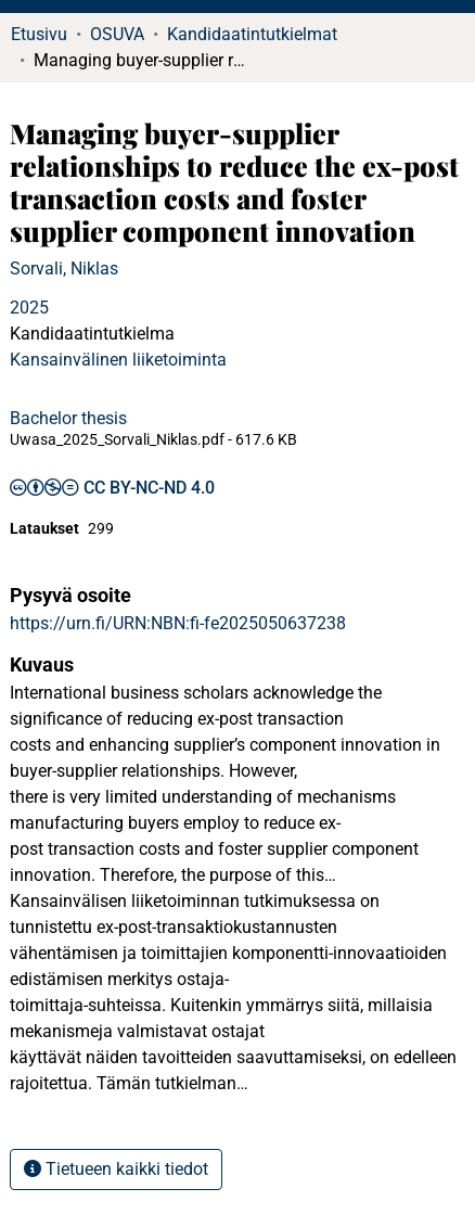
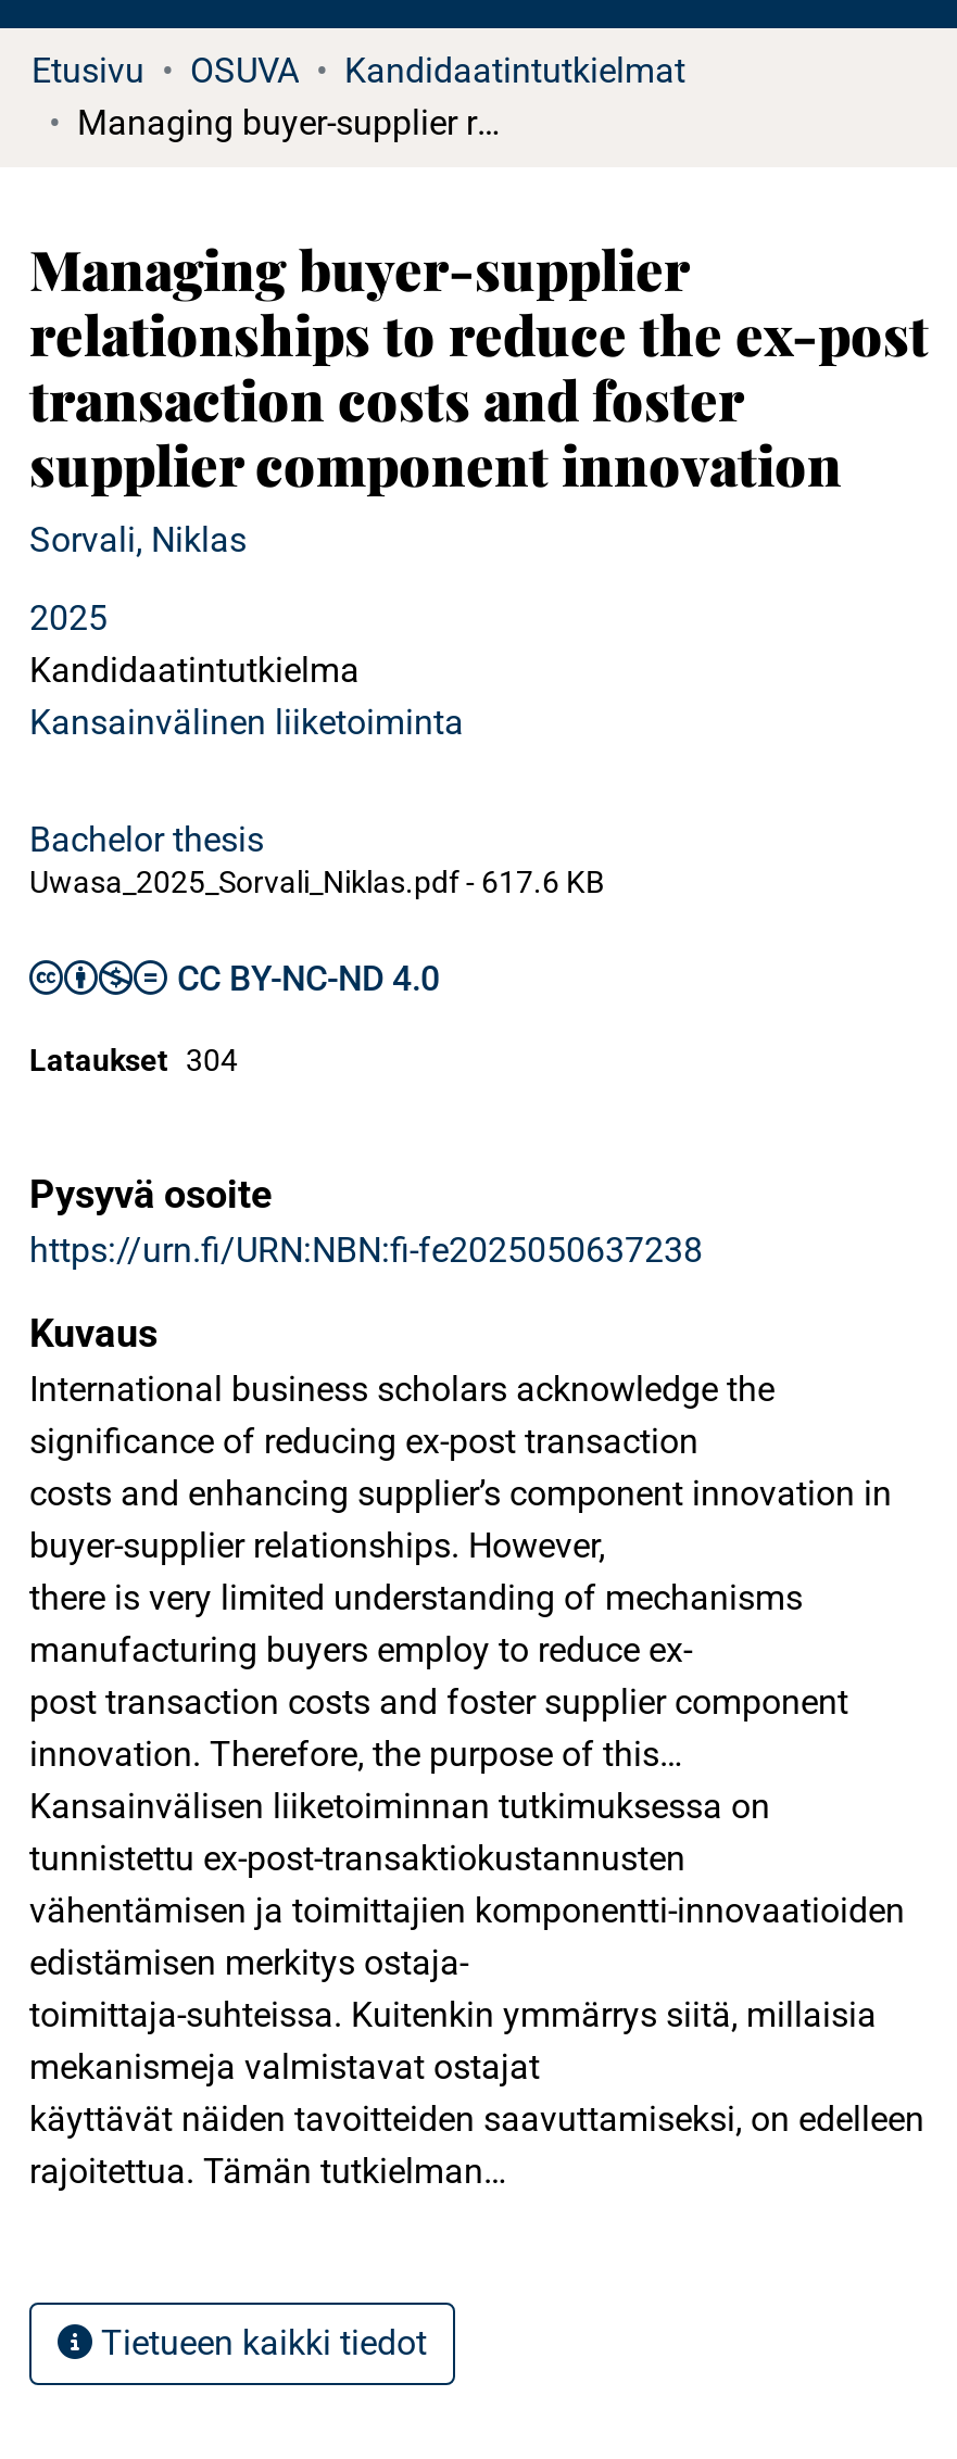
- Lataukset 299
+ Lataukset 304
